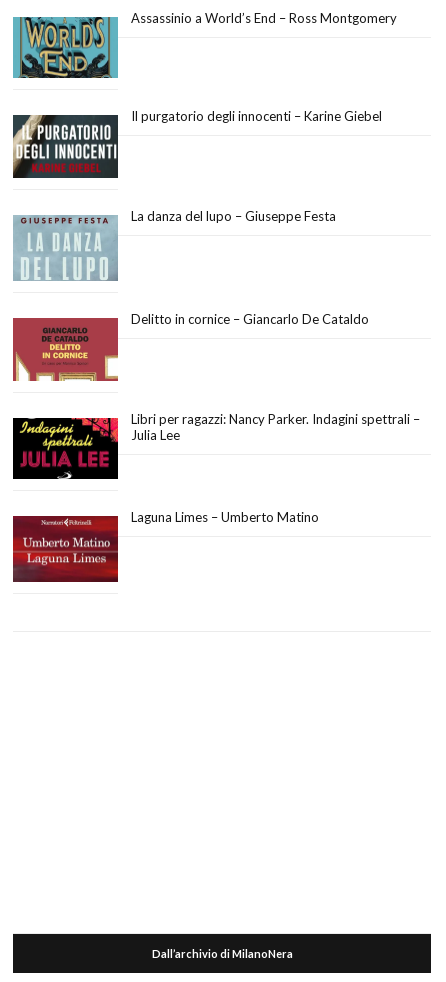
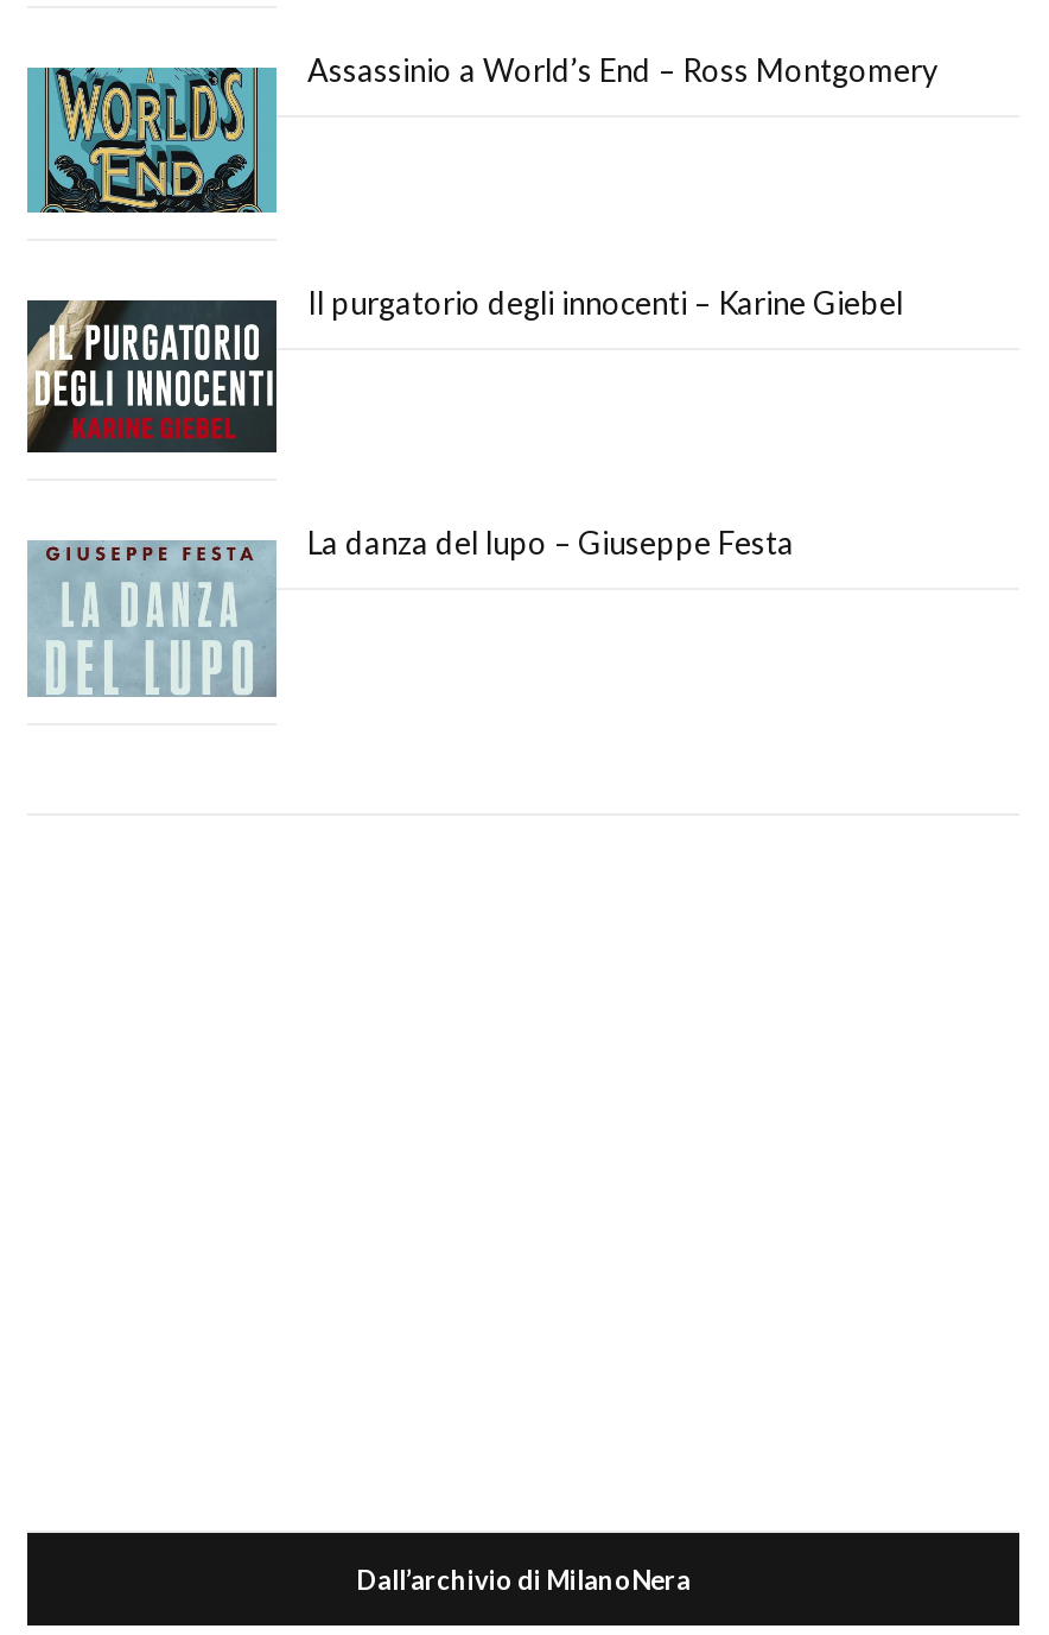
- [image]
- Delitto in cornice – Giancarlo De Cataldo

- [image]
- Libri per ragazzi: Nancy Parker. Indagini spettrali –
- Julia Lee

- [image]
- Laguna Limes – Umberto Matino
